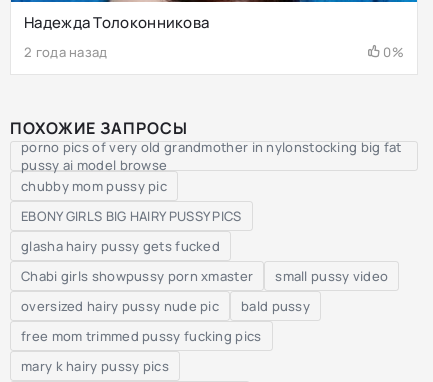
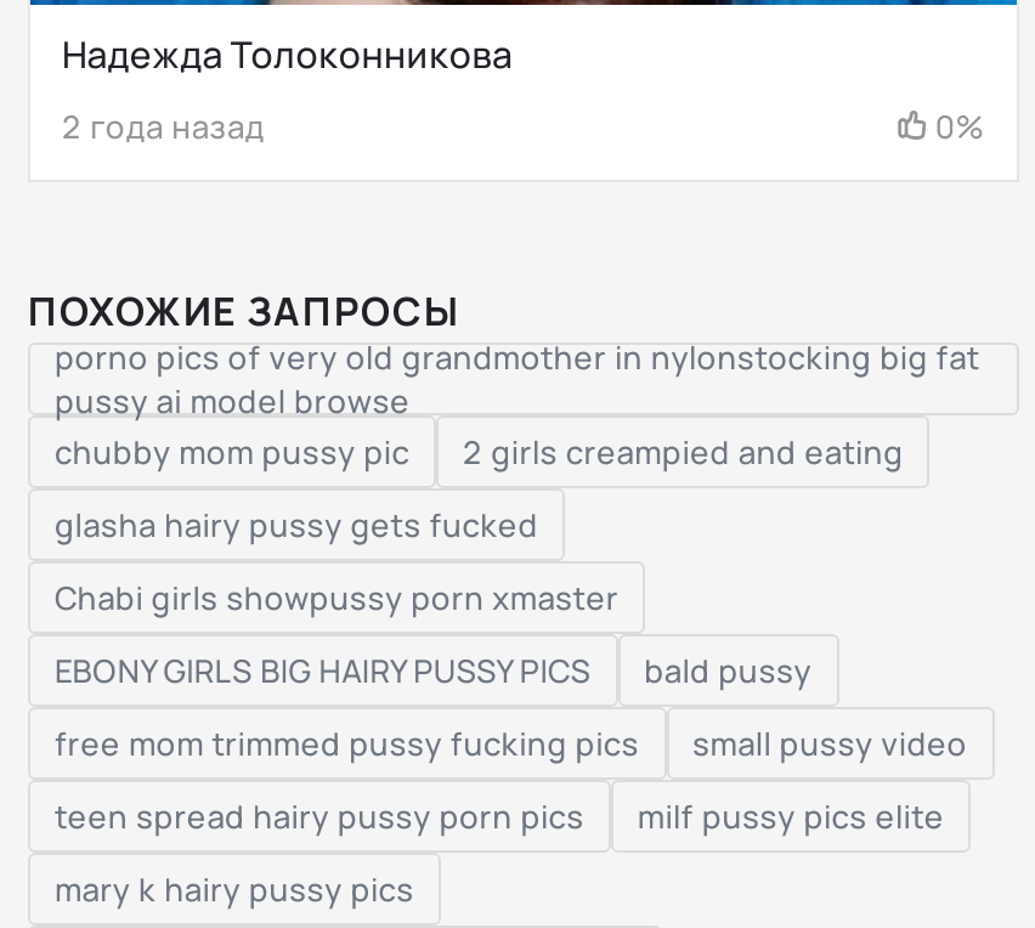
+ 2 girls creampied and eating

moved down: EBONY GIRLS BIG HAIRY PUSSY PICS

moved up: glasha hairy pussy gets fucked | Chabi girls showpussy porn xmaster | bald pussy | free mom trimmed pussy fucking pics

moved down: small pussy video

- oversized hairy pussy nude pic

+ teen spread hairy pussy porn pics
+ milf pussy pics elite
